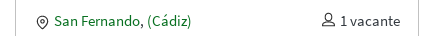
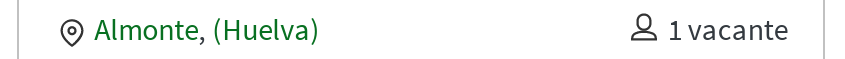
- San Fernando, (Cádiz)
+ Almonte, (Huelva)
